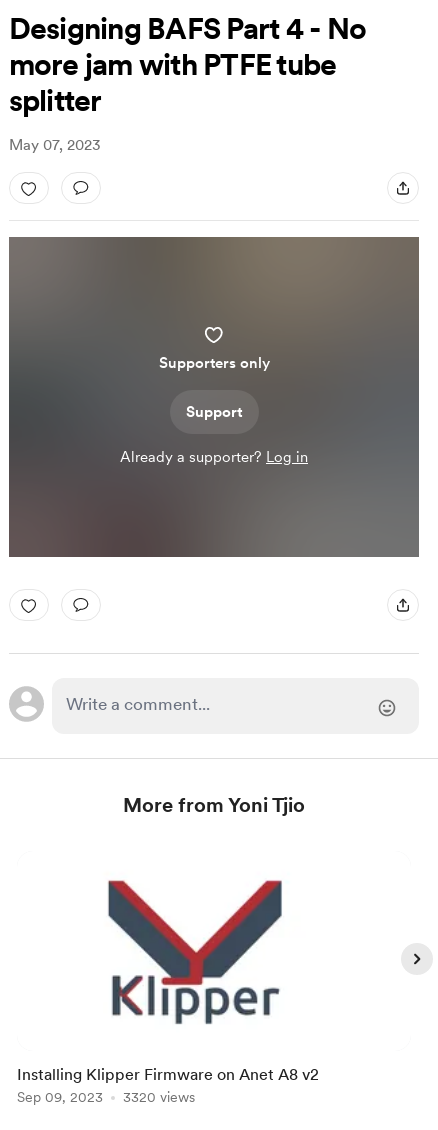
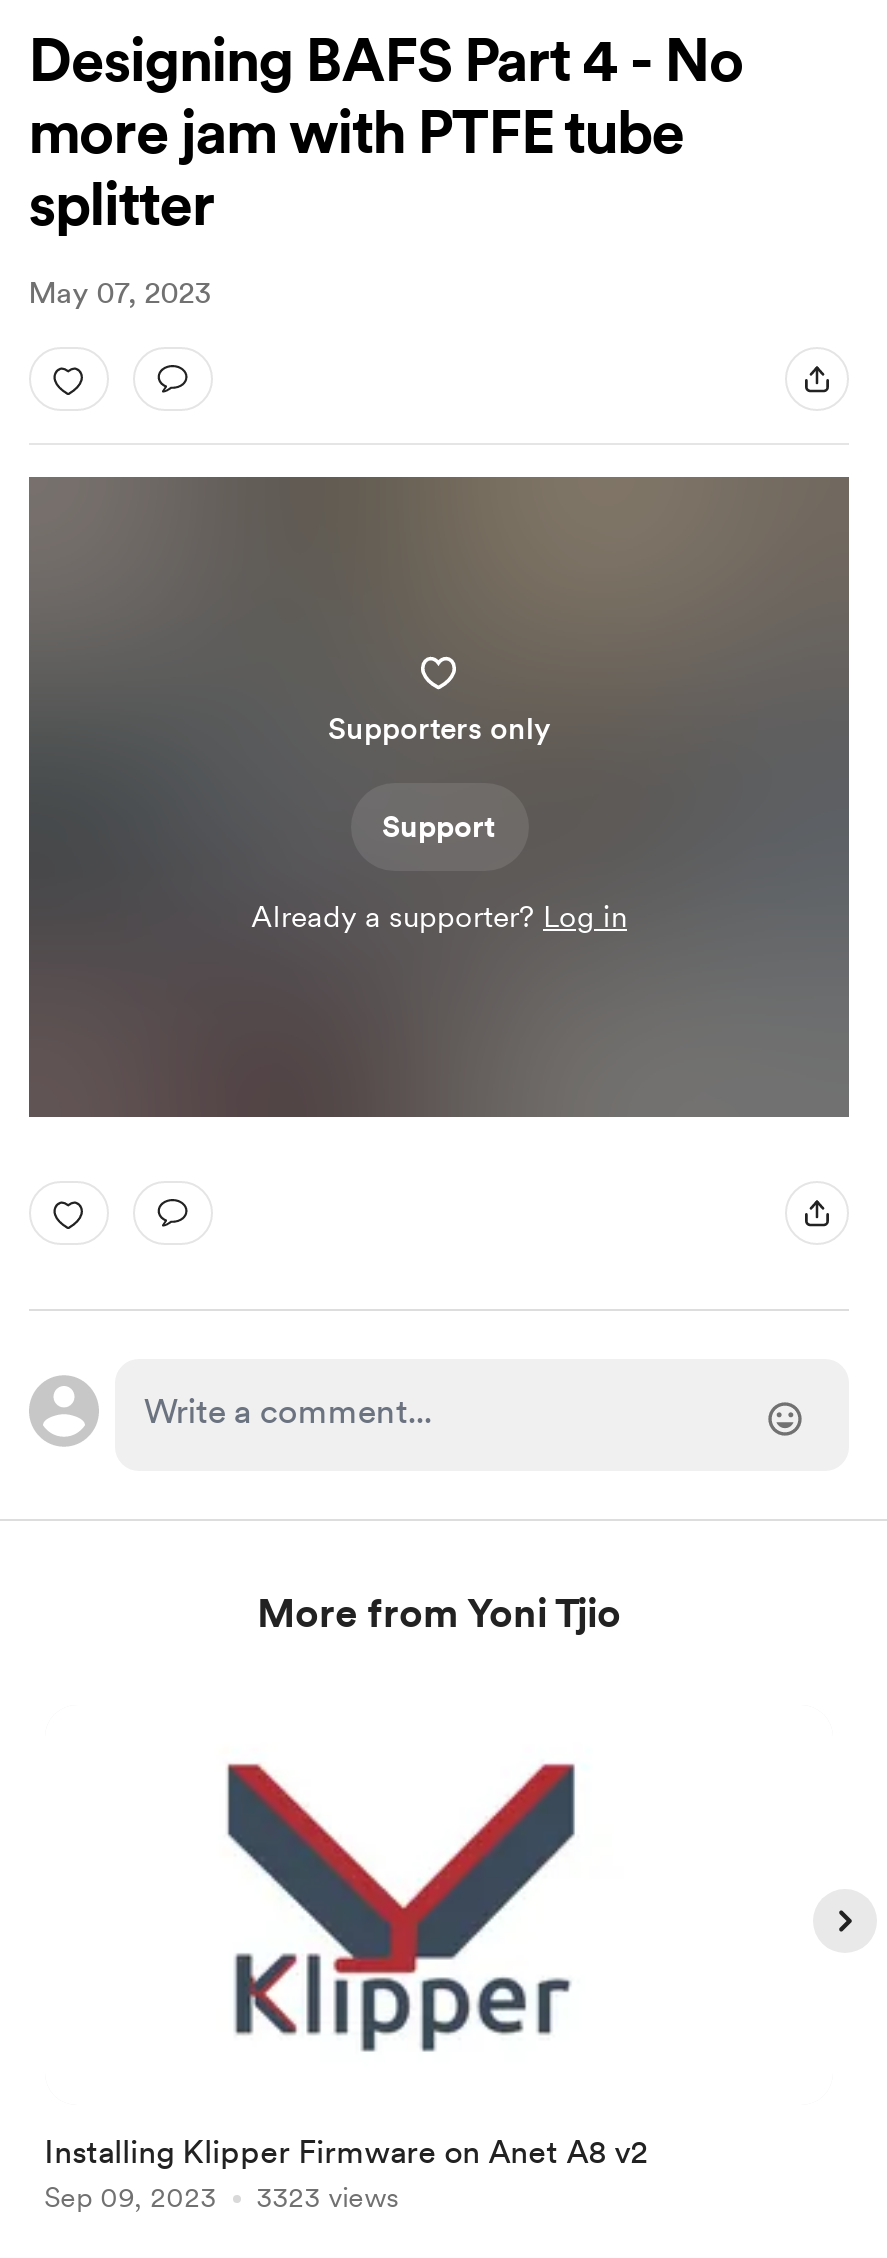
- Sep 09, 2023 3320 views
+ Sep 09, 2023 3323 views
